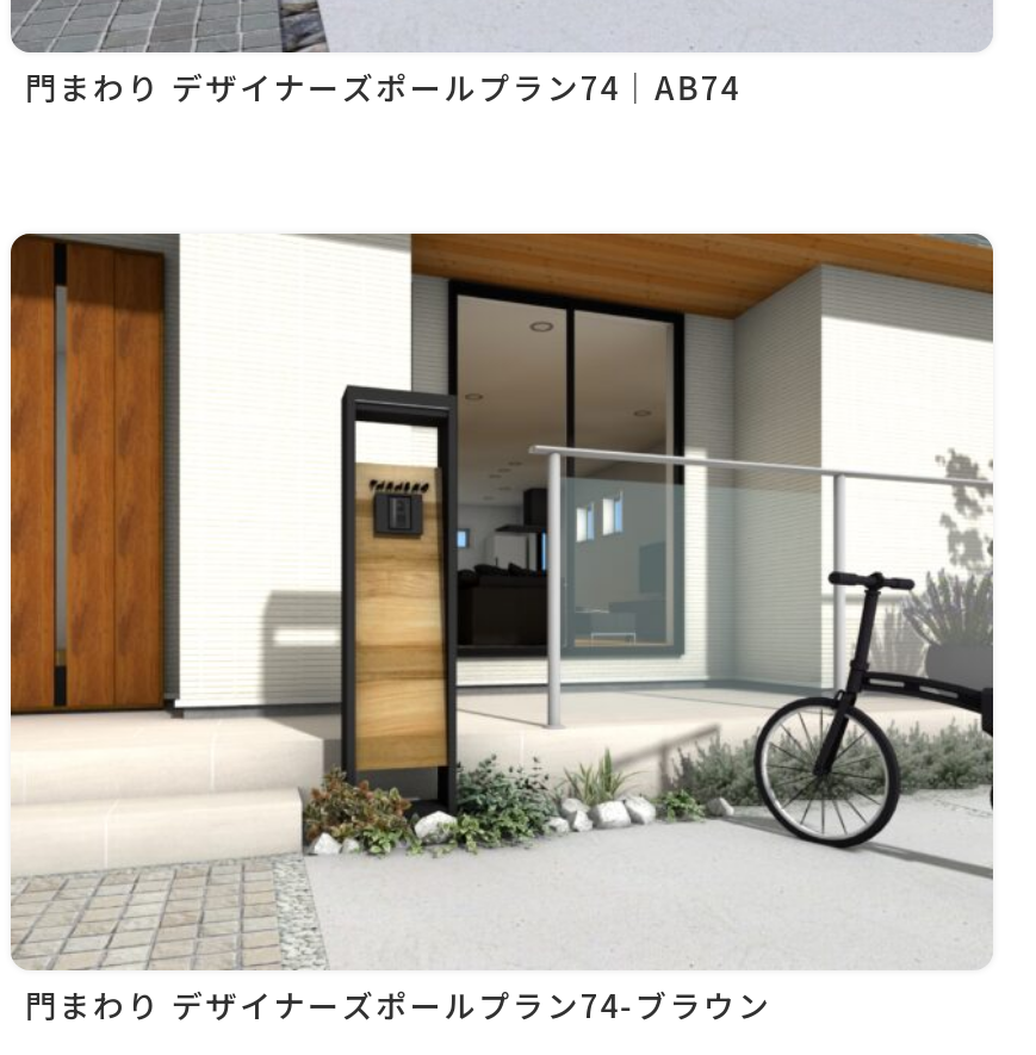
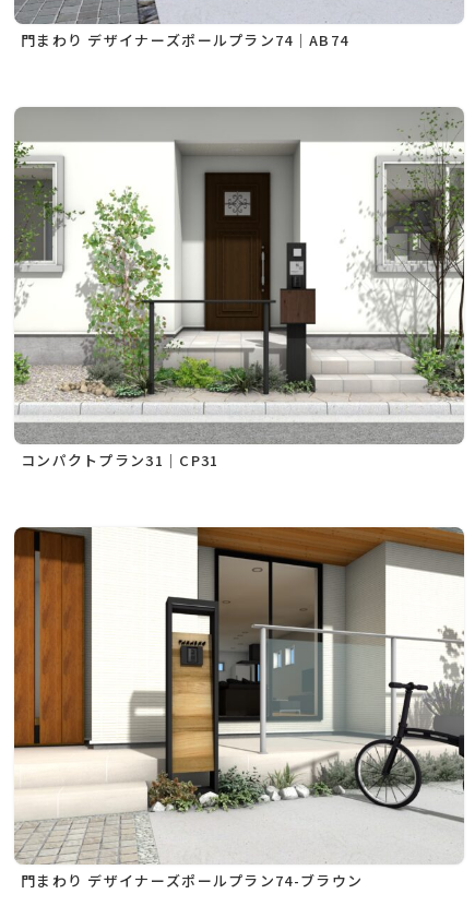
+ [image]
+ コンパクトプラン31｜CP31
